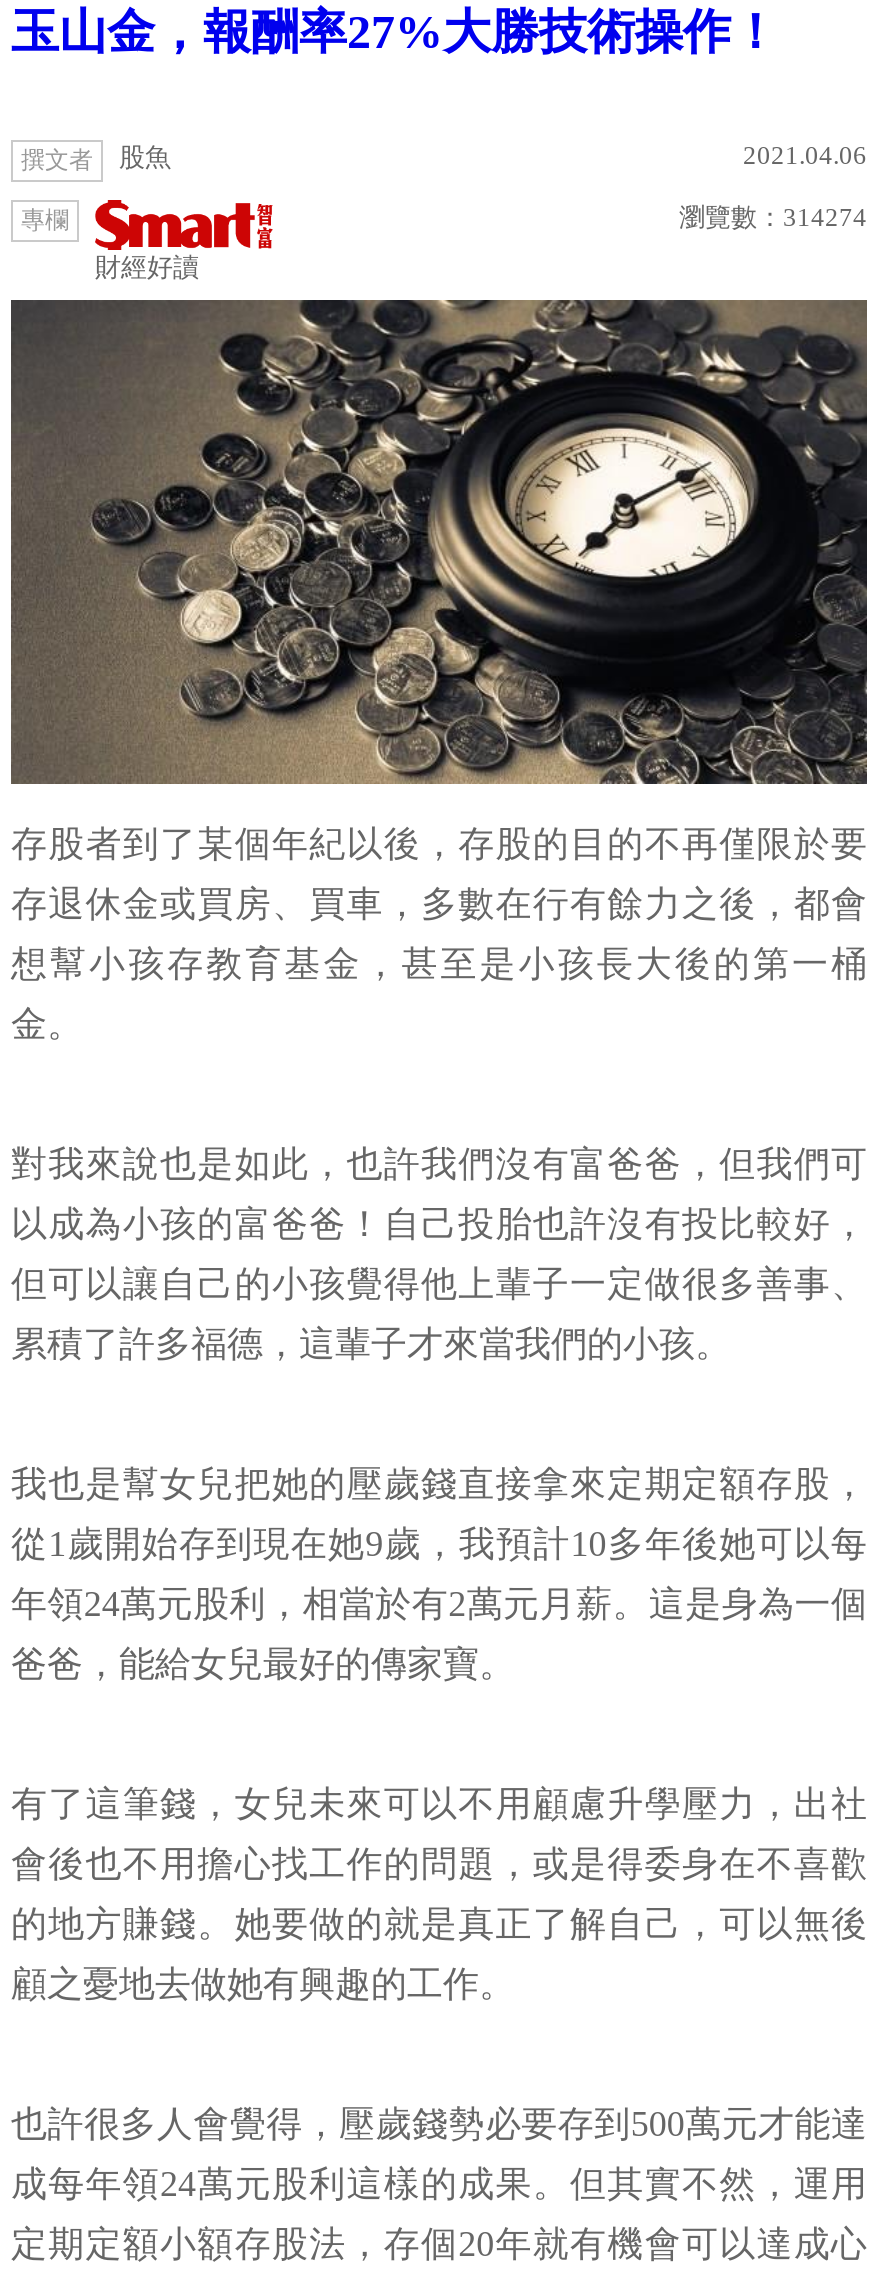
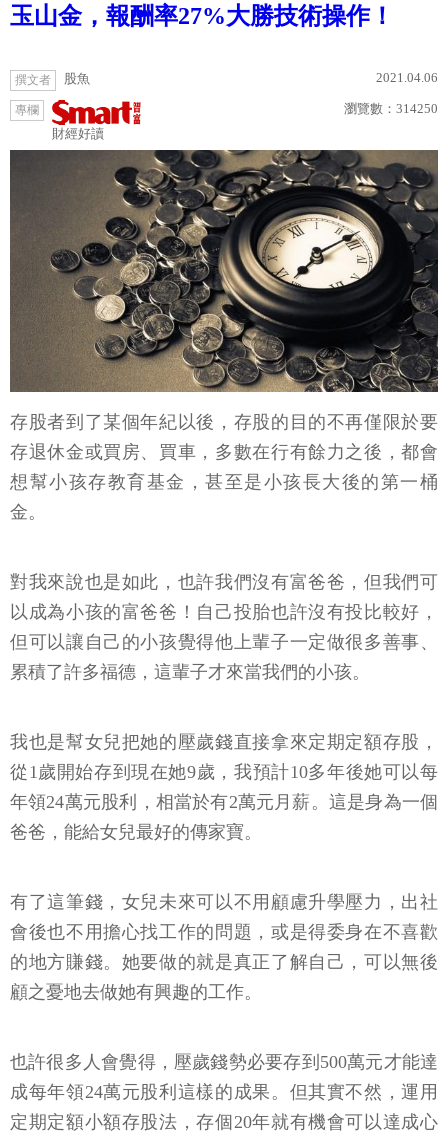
- 瀏覽數：314274
+ 瀏覽數：314250
